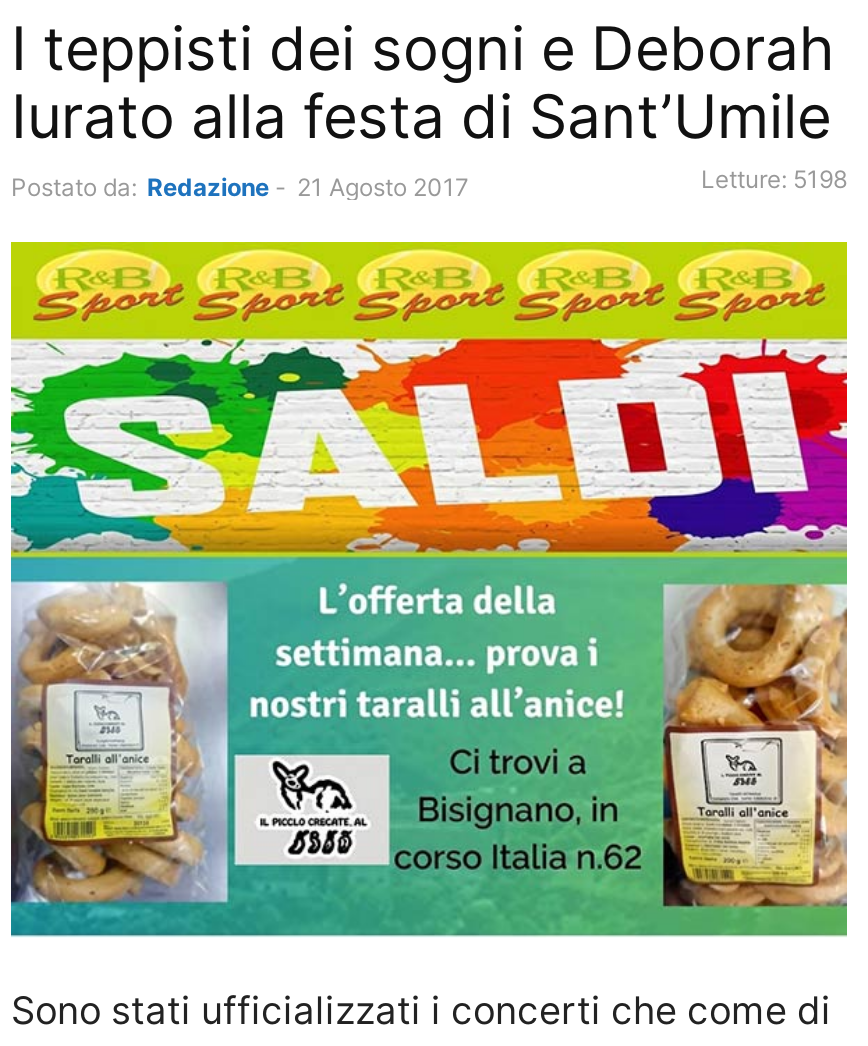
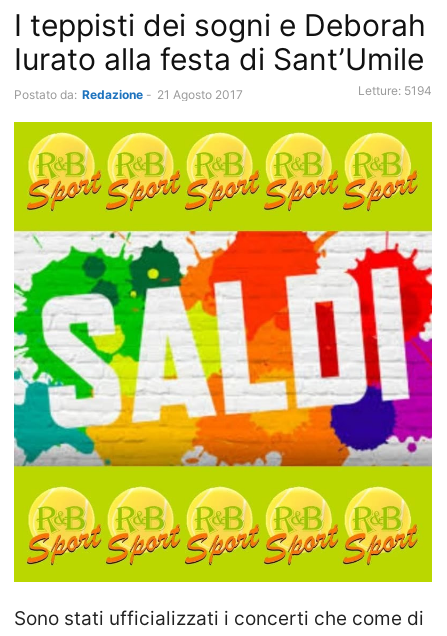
- Letture: 5198
+ Letture: 5194

- [image]
+ [image]
